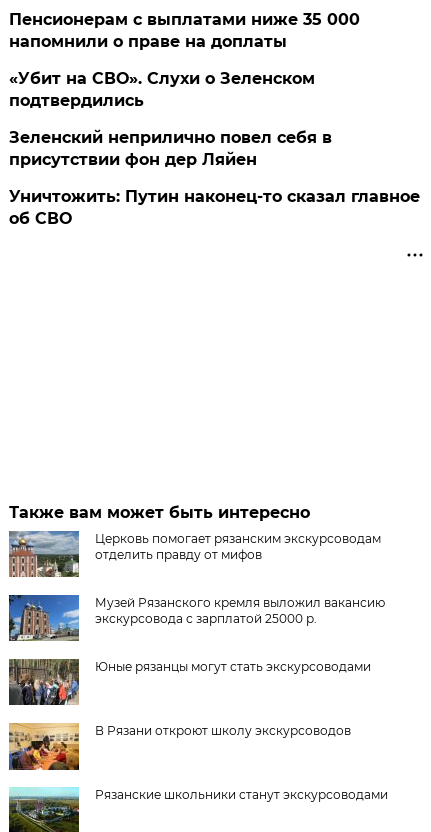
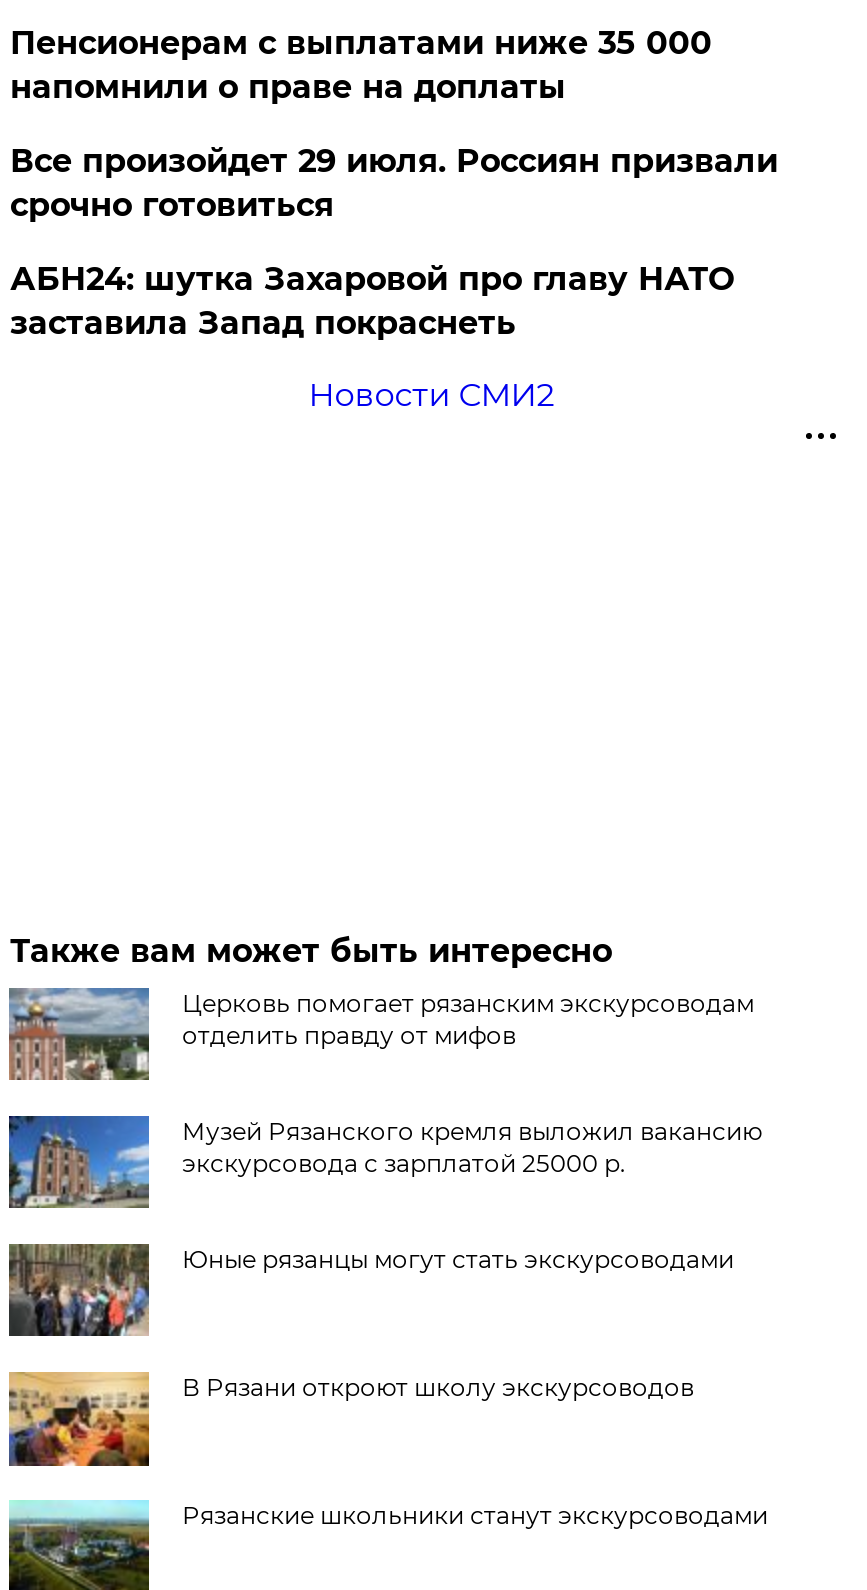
- «Убит на СВО». Слухи о Зеленском
- подтвердились
+ Все произойдет 29 июля. Россиян призвали
+ срочно готовиться

- Зеленский неприлично повел cебя в
- присутствии фон дер Ляйен
+ АБН24: шутка Захаровой про главу НАТО
+ заставила Запад покраснеть

- Уничтожить: Путин наконец-то сказал главное
- об СВО
+ Новости СМИ2
